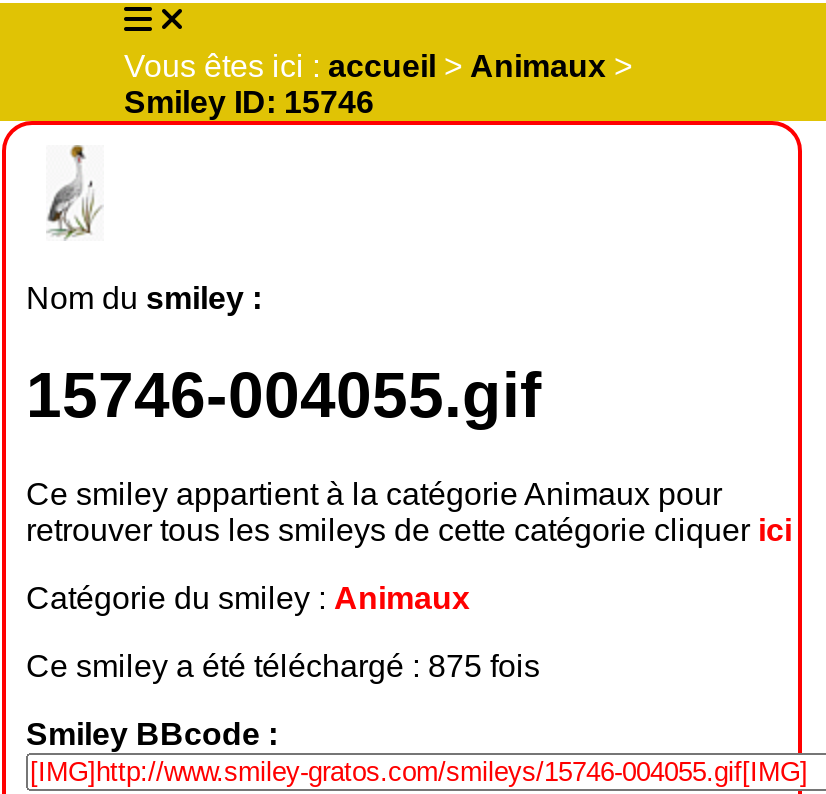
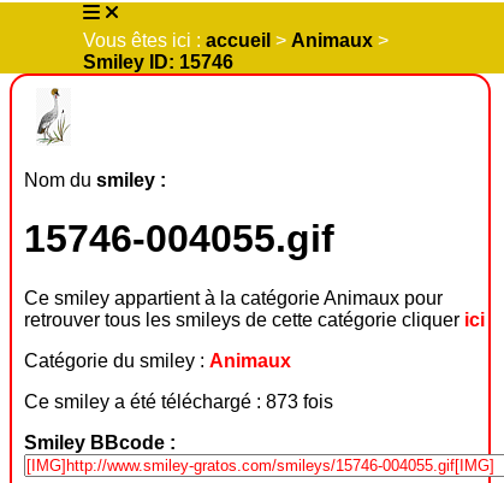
- Ce smiley a été téléchargé : 875 fois
+ Ce smiley a été téléchargé : 873 fois
